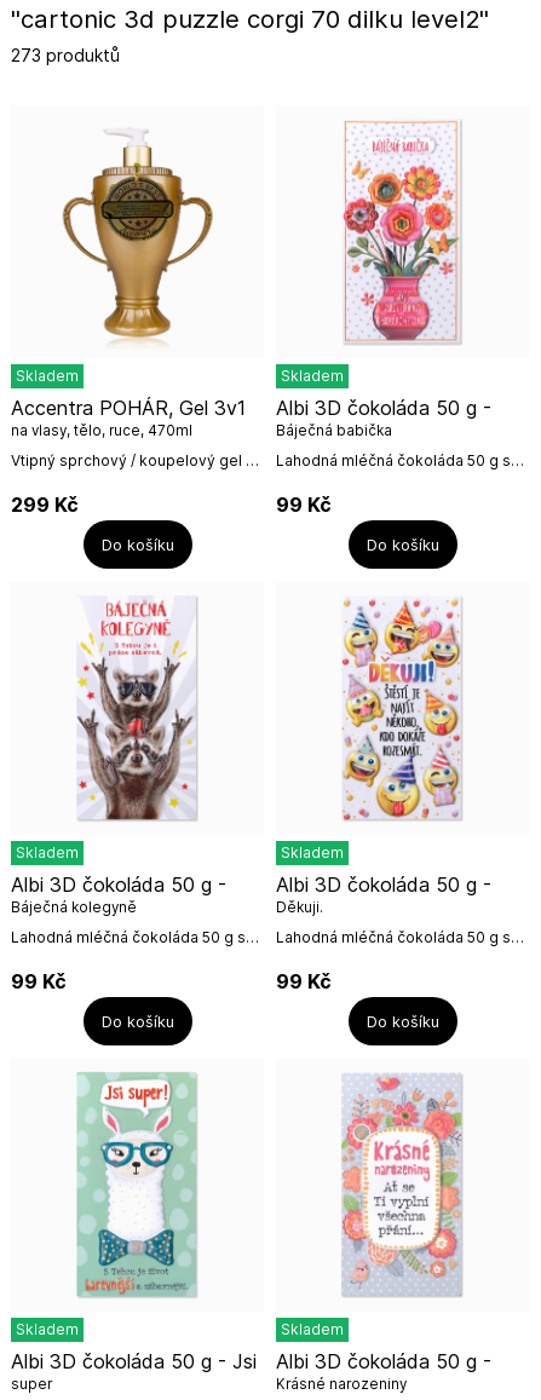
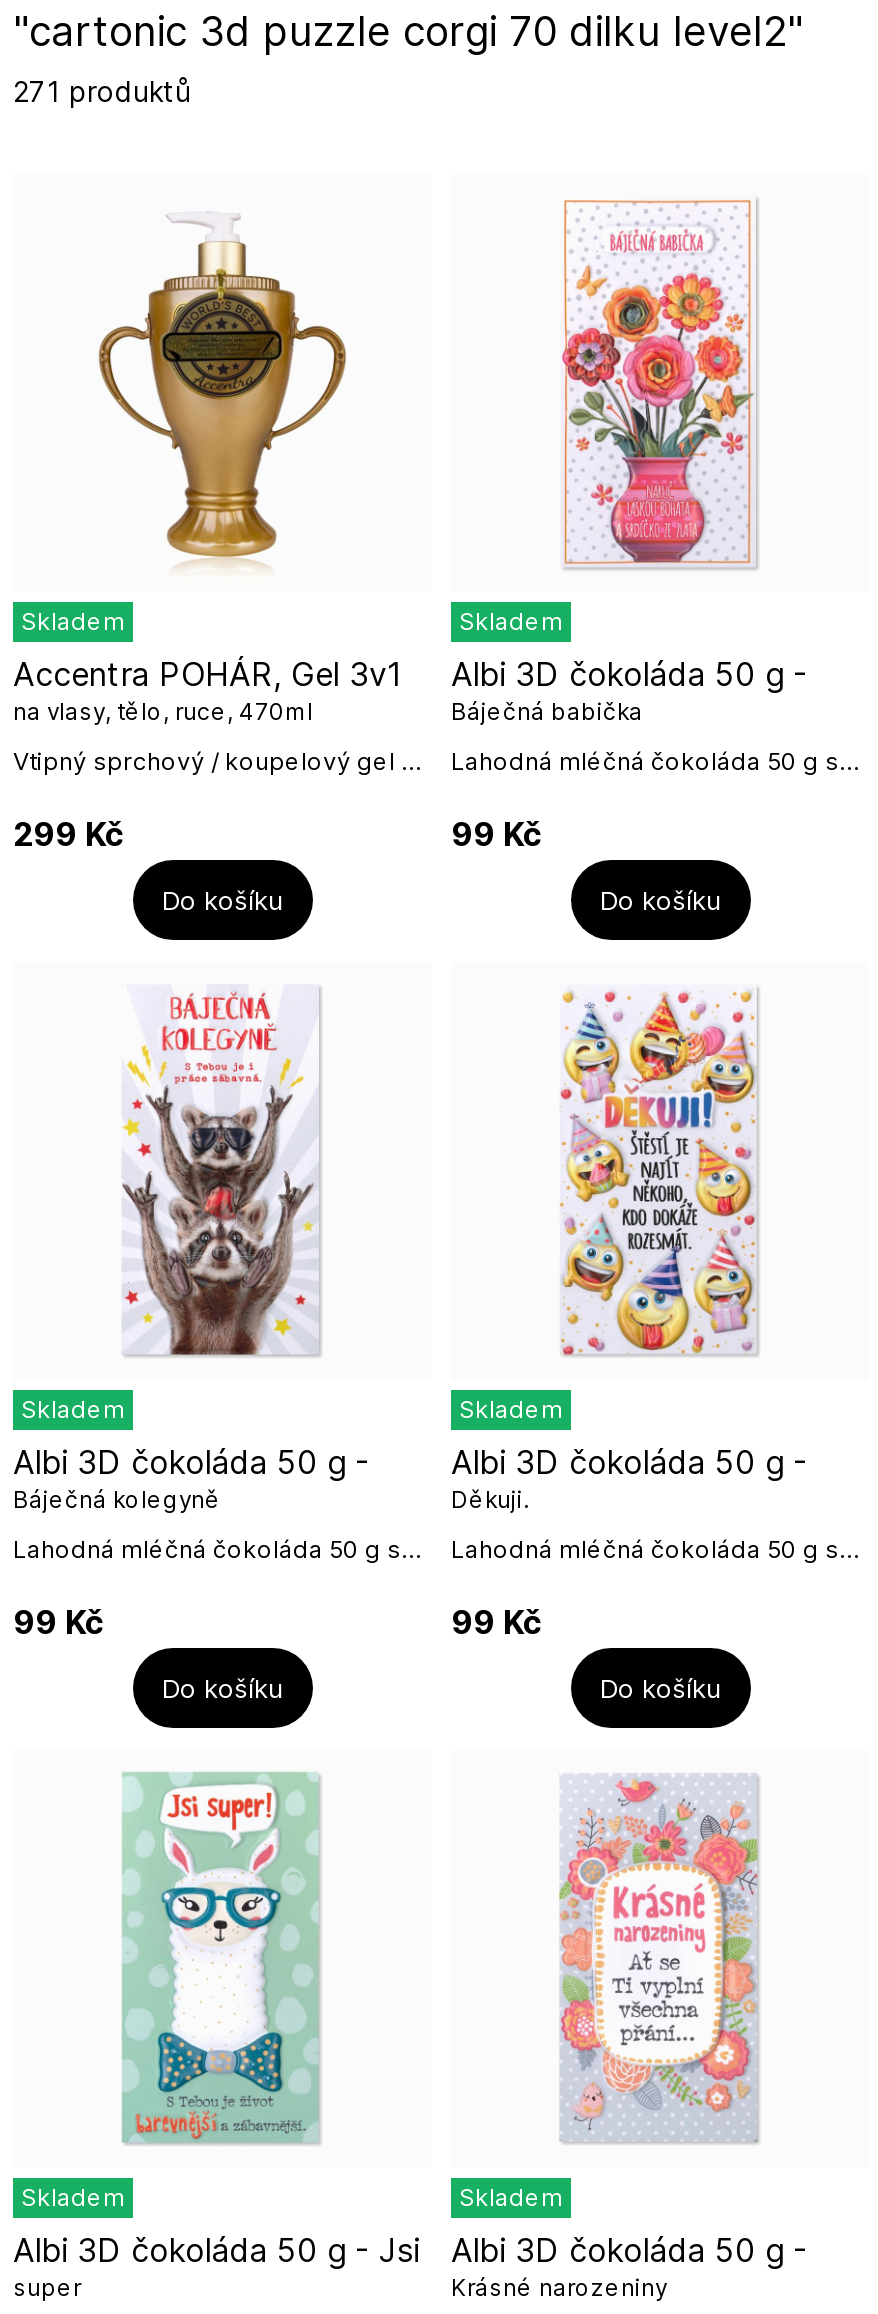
- 273 produktů
+ 271 produktů
